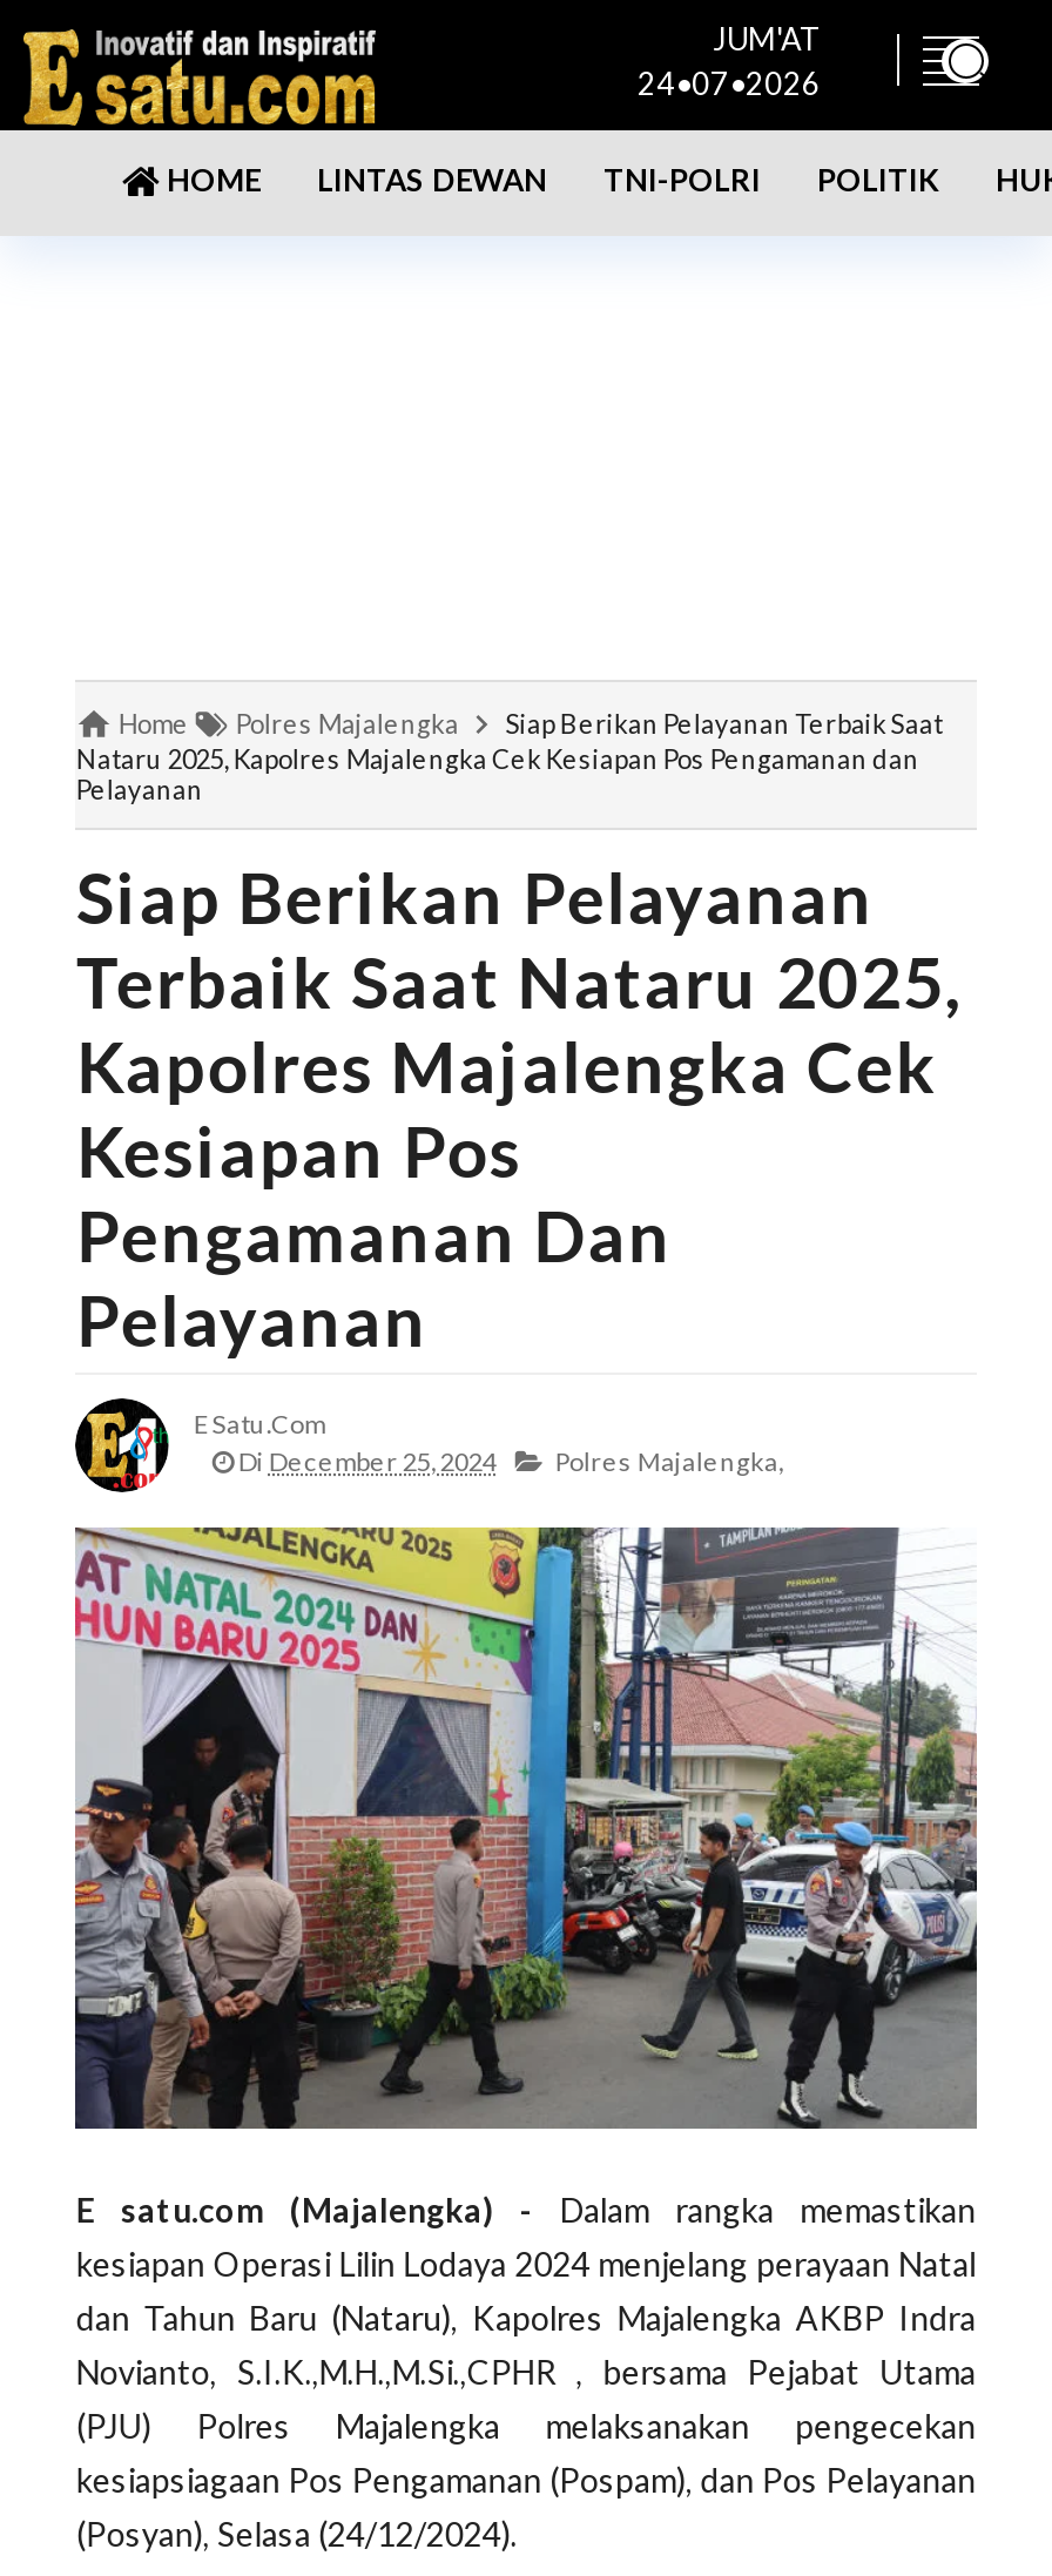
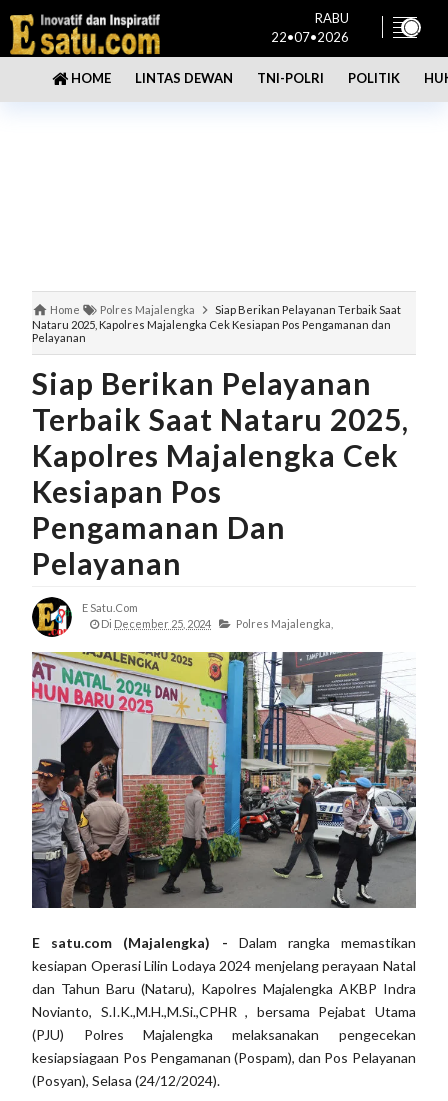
- JUM'AT
- 24•07•2026
+ RABU
+ 22•07•2026
